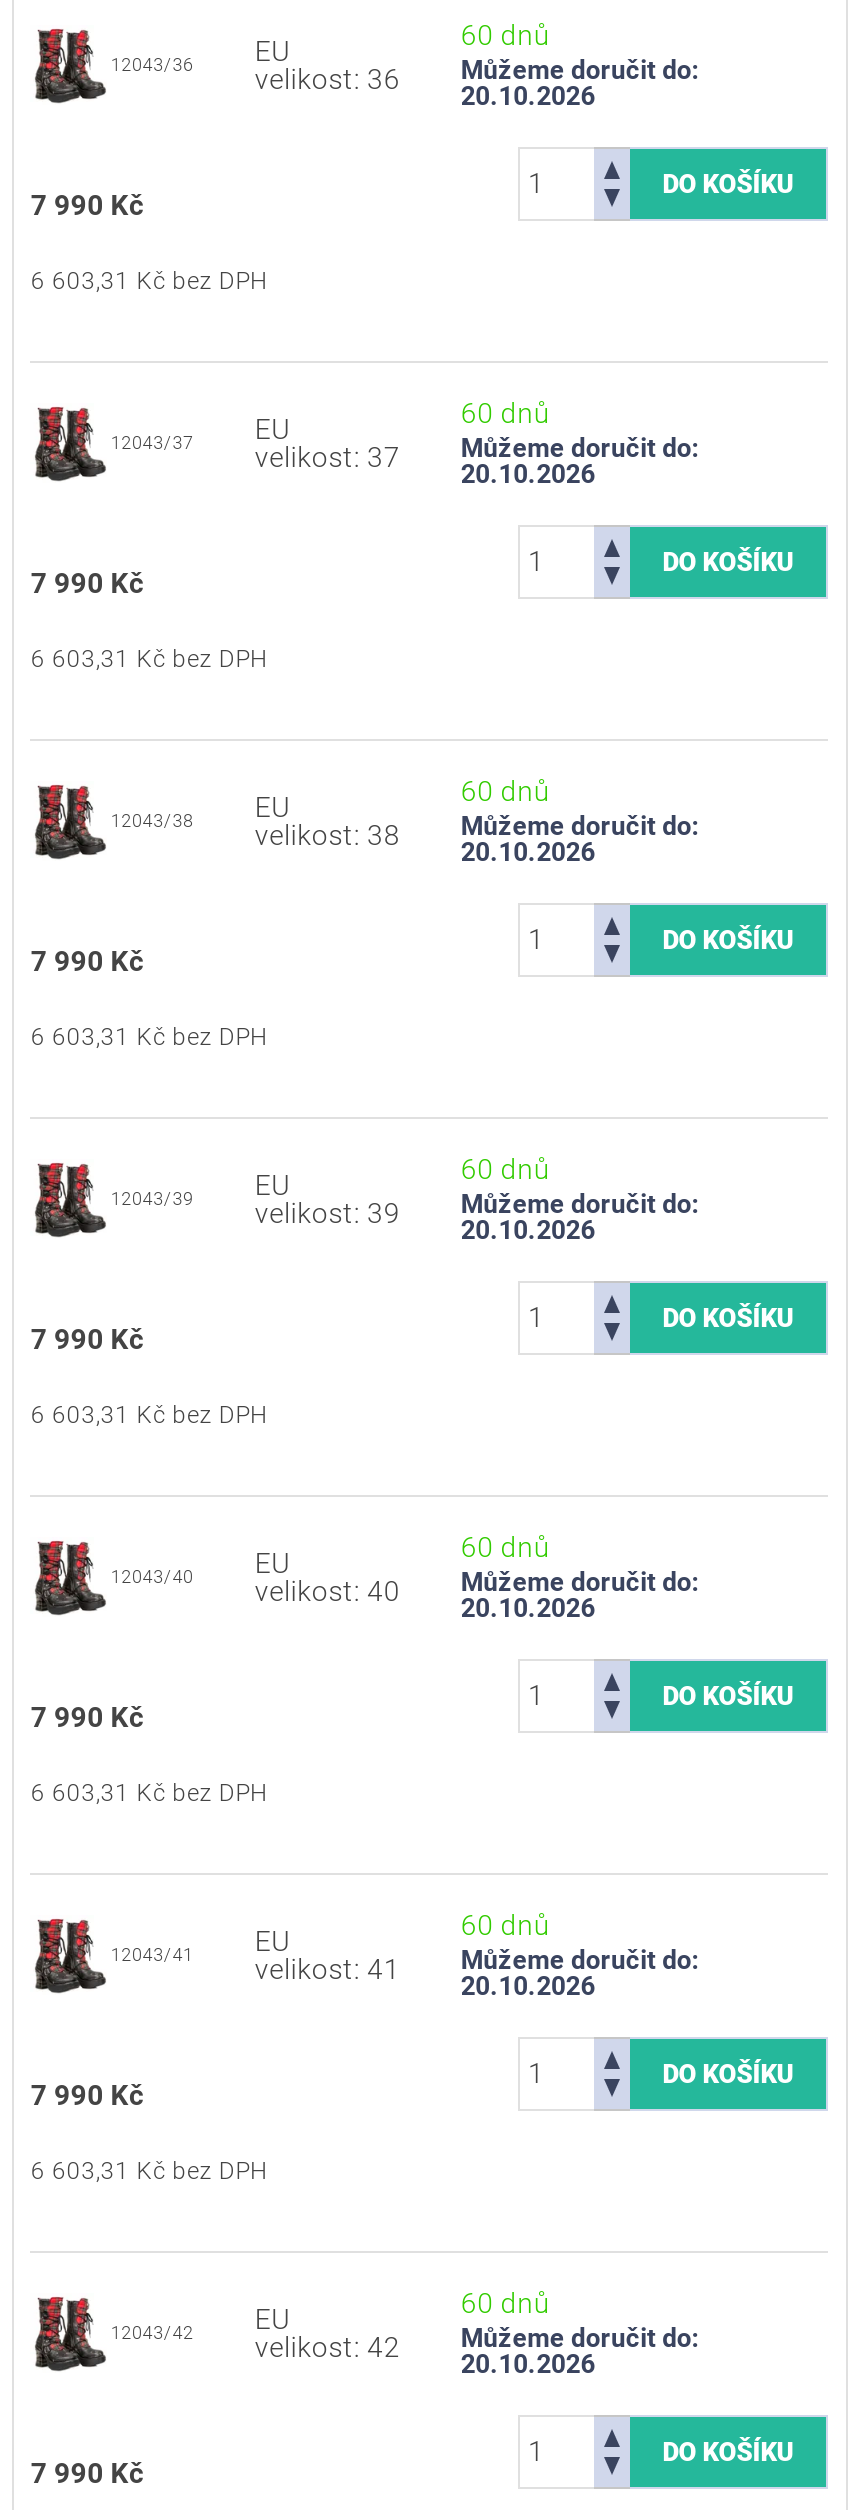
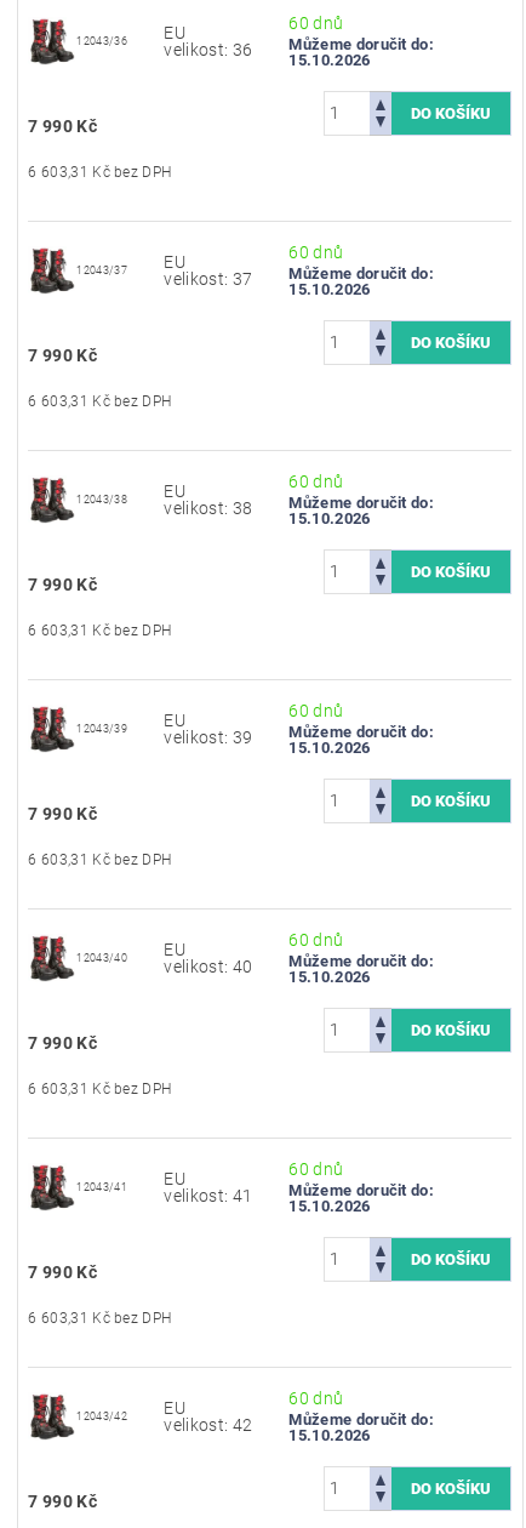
- 20.10.2026
+ 15.10.2026

- 20.10.2026
+ 15.10.2026

- 20.10.2026
+ 15.10.2026

- 20.10.2026
+ 15.10.2026

- 20.10.2026
+ 15.10.2026

- 20.10.2026
+ 15.10.2026

- 20.10.2026
+ 15.10.2026
